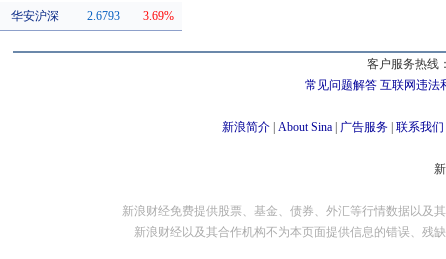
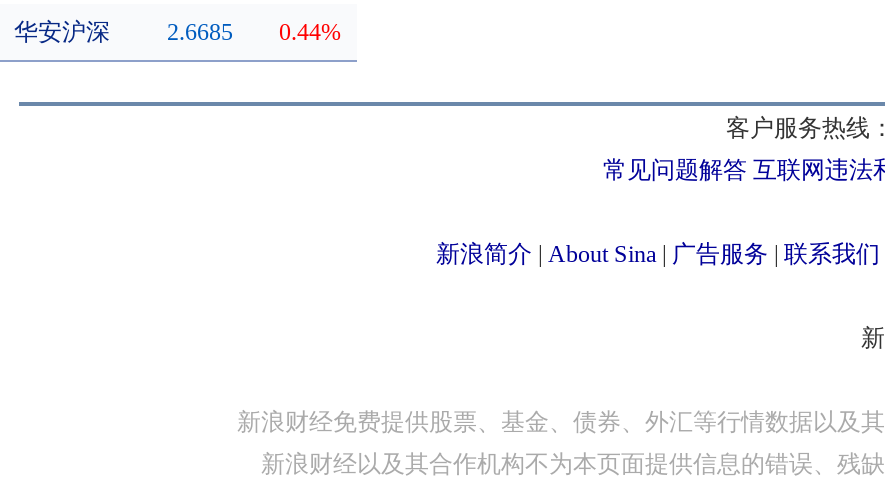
- 2.6793
+ 2.6685

- 3.69%
+ 0.44%
